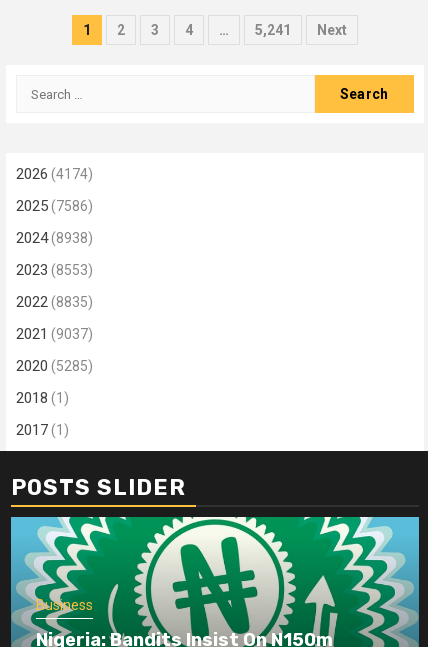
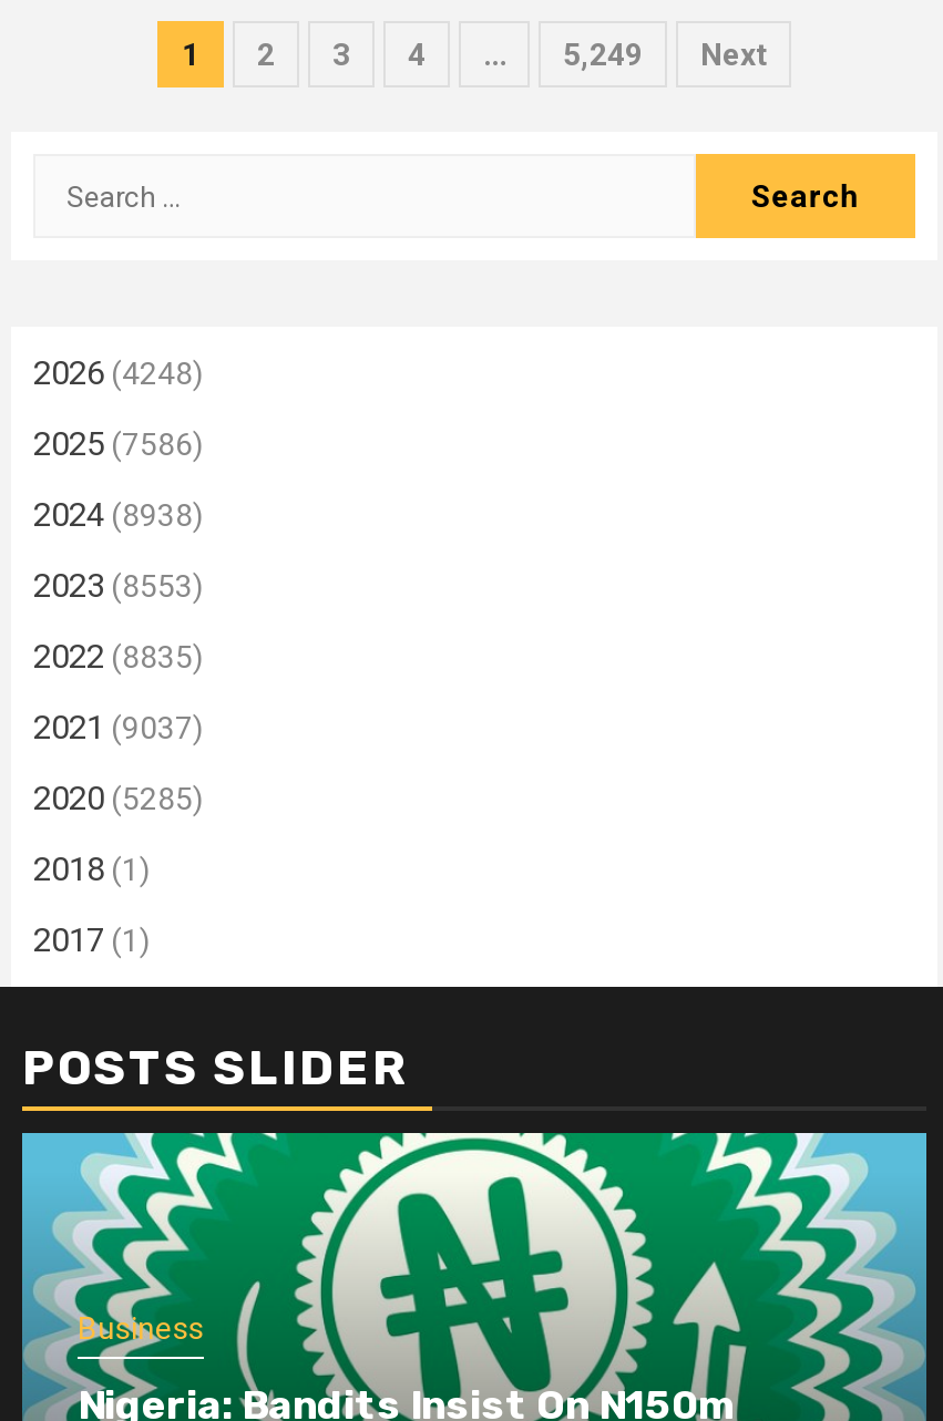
- 5,241
+ 5,249

- 2026 (4174)
+ 2026 (4248)
